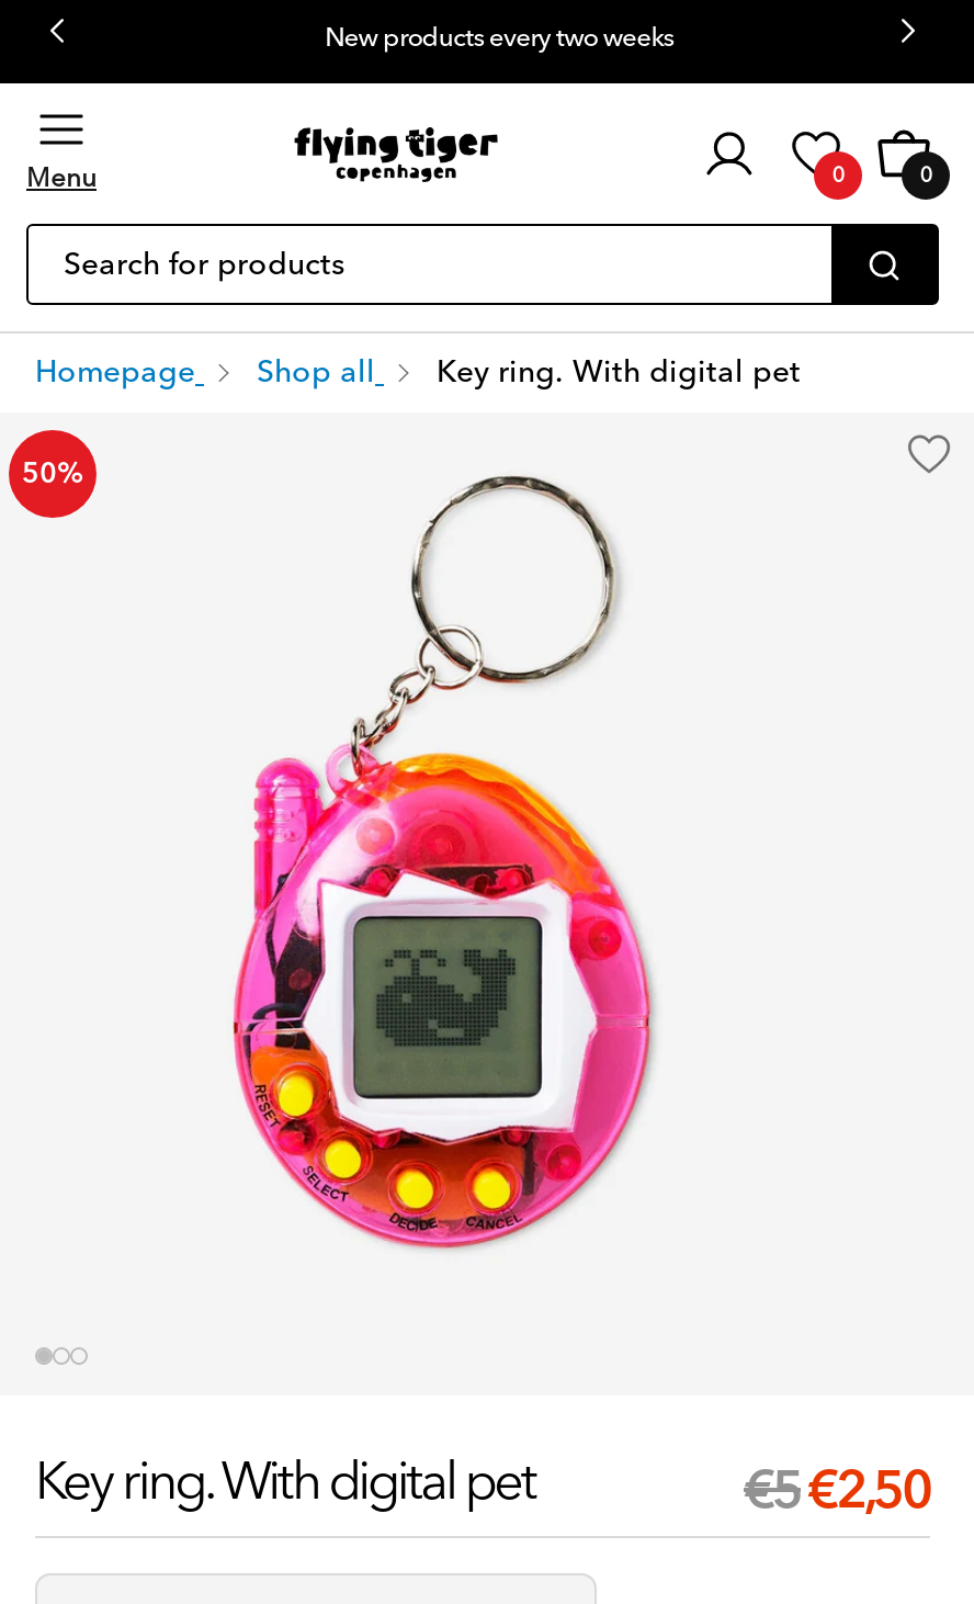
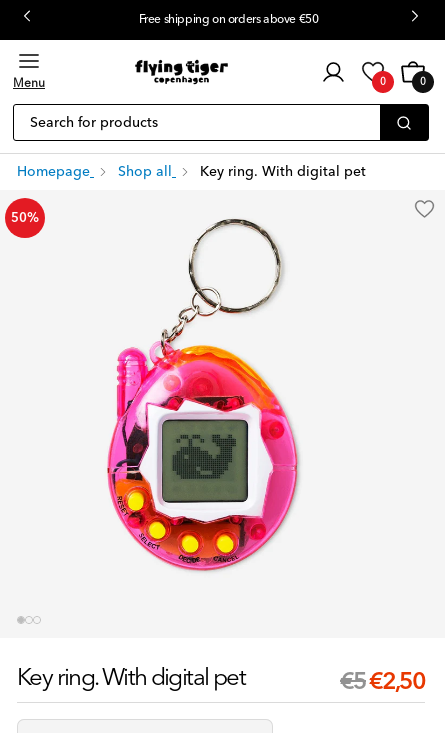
- New products every two weeks
+ Free shipping on orders above €50
